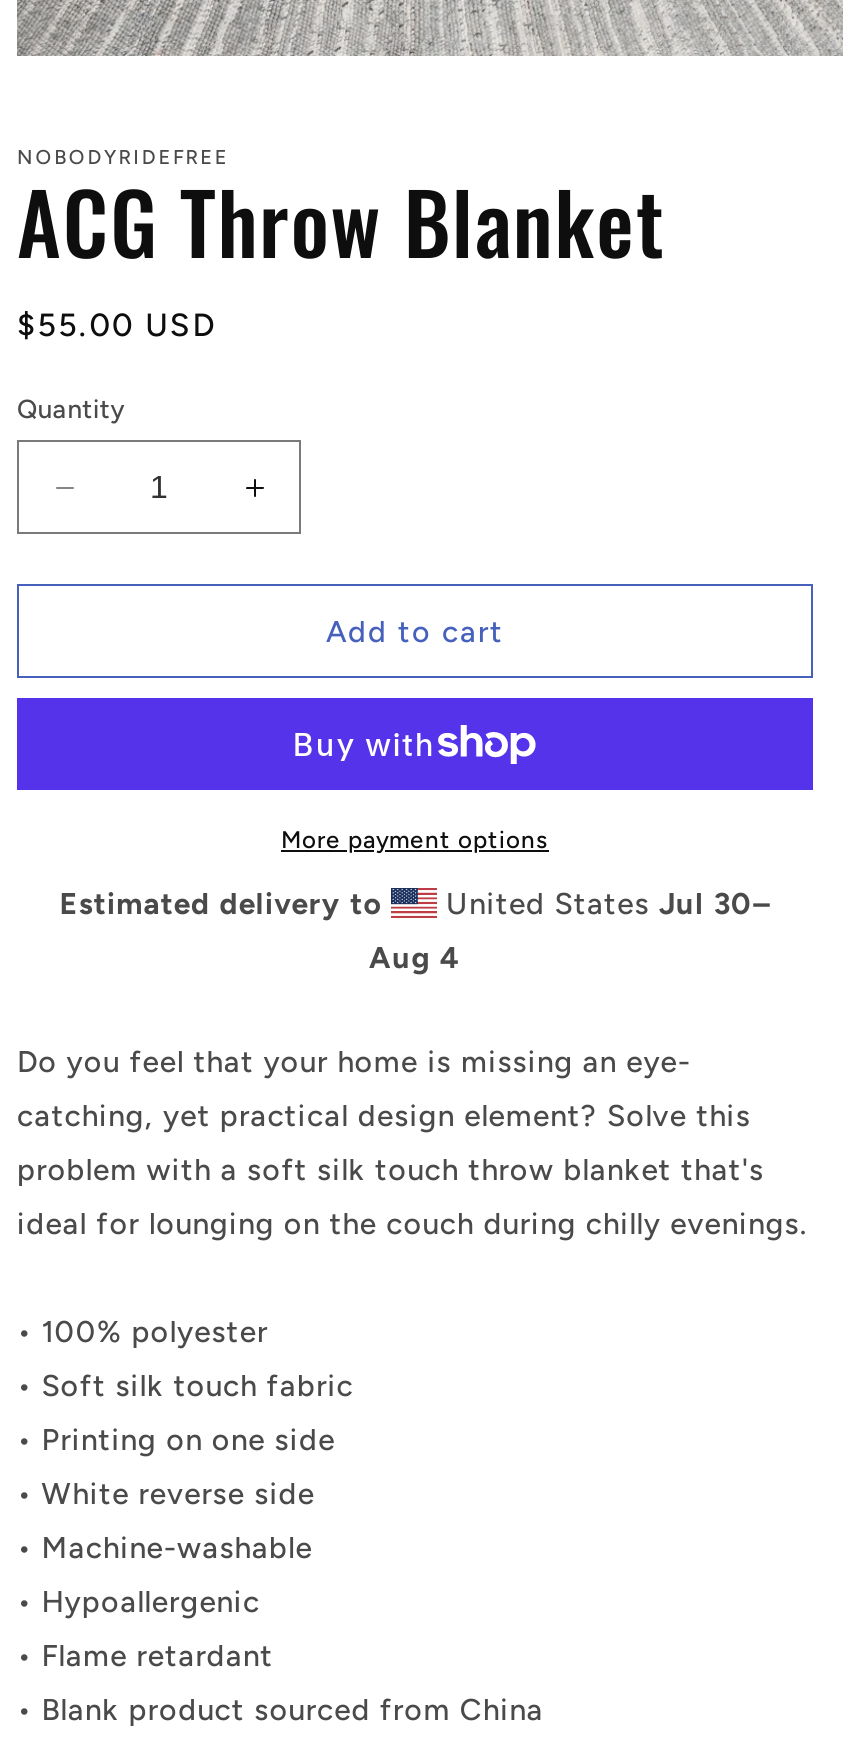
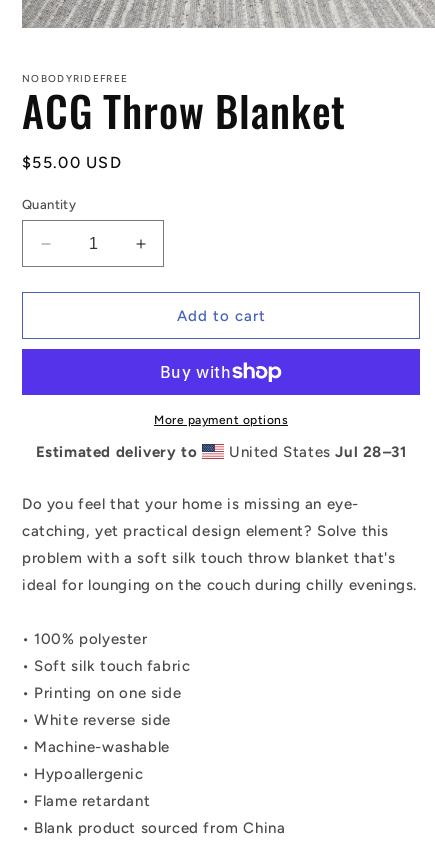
- United States Jul 30–
- Aug 4
+ United States Jul 28–31
